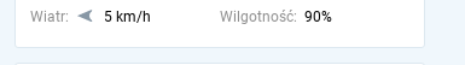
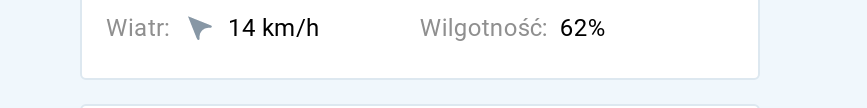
- 5 km/h
- Wilgotność: 90%
+ 14 km/h
+ Wilgotność: 62%
